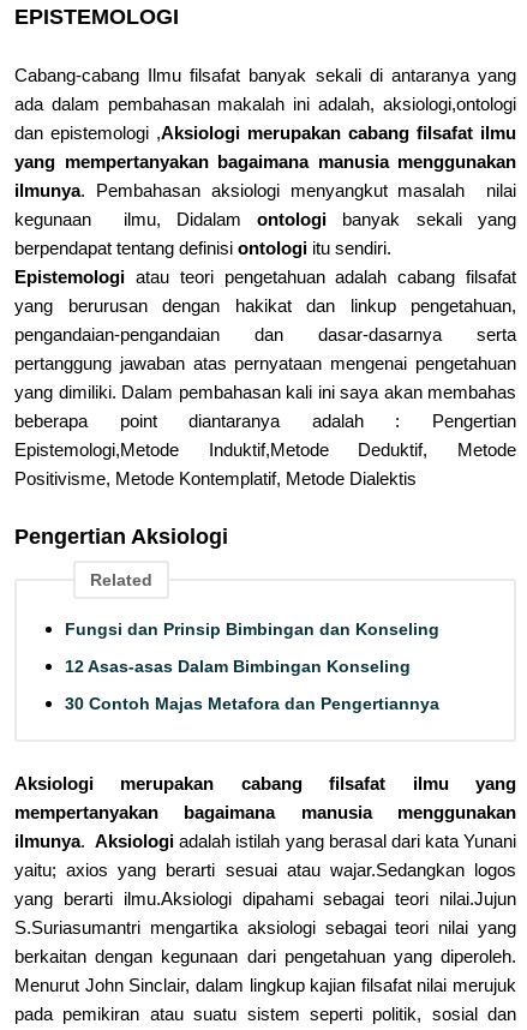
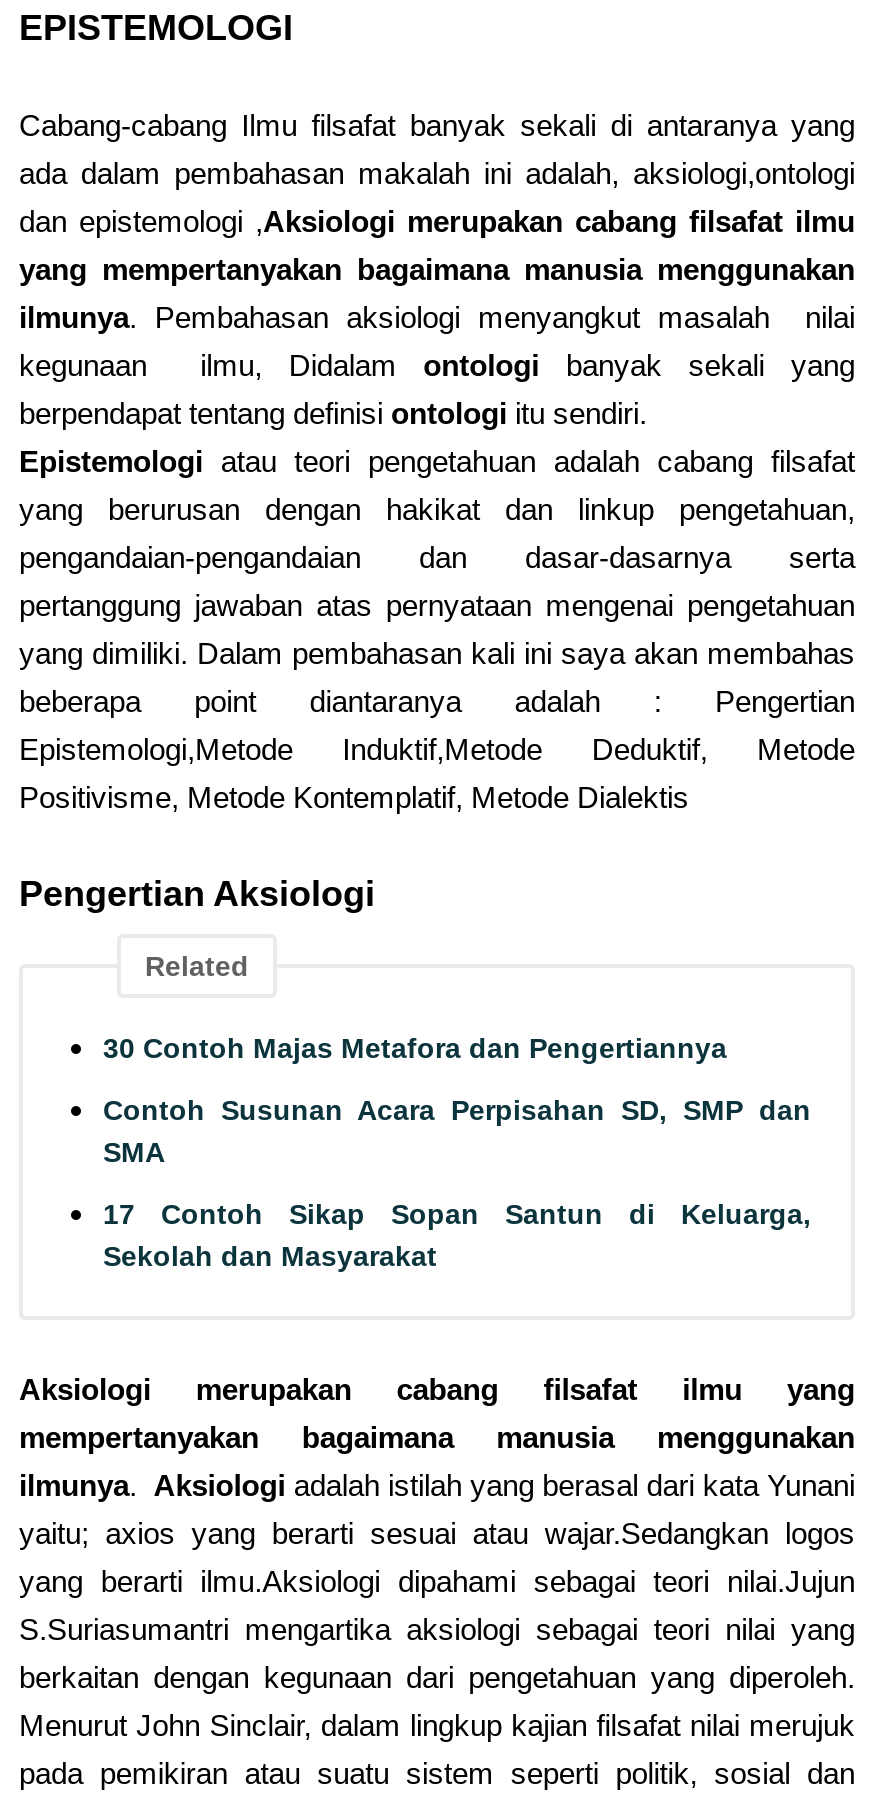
- Fungsi dan Prinsip Bimbingan dan Konseling
- 12 Asas-asas Dalam Bimbingan Konseling

moved up: 30 Contoh Majas Metafora dan Pengertiannya

+ Contoh Susunan Acara Perpisahan SD, SMP dan
+ SMA
+ 17 Contoh Sikap Sopan Santun di Keluarga,
+ Sekolah dan Masyarakat
